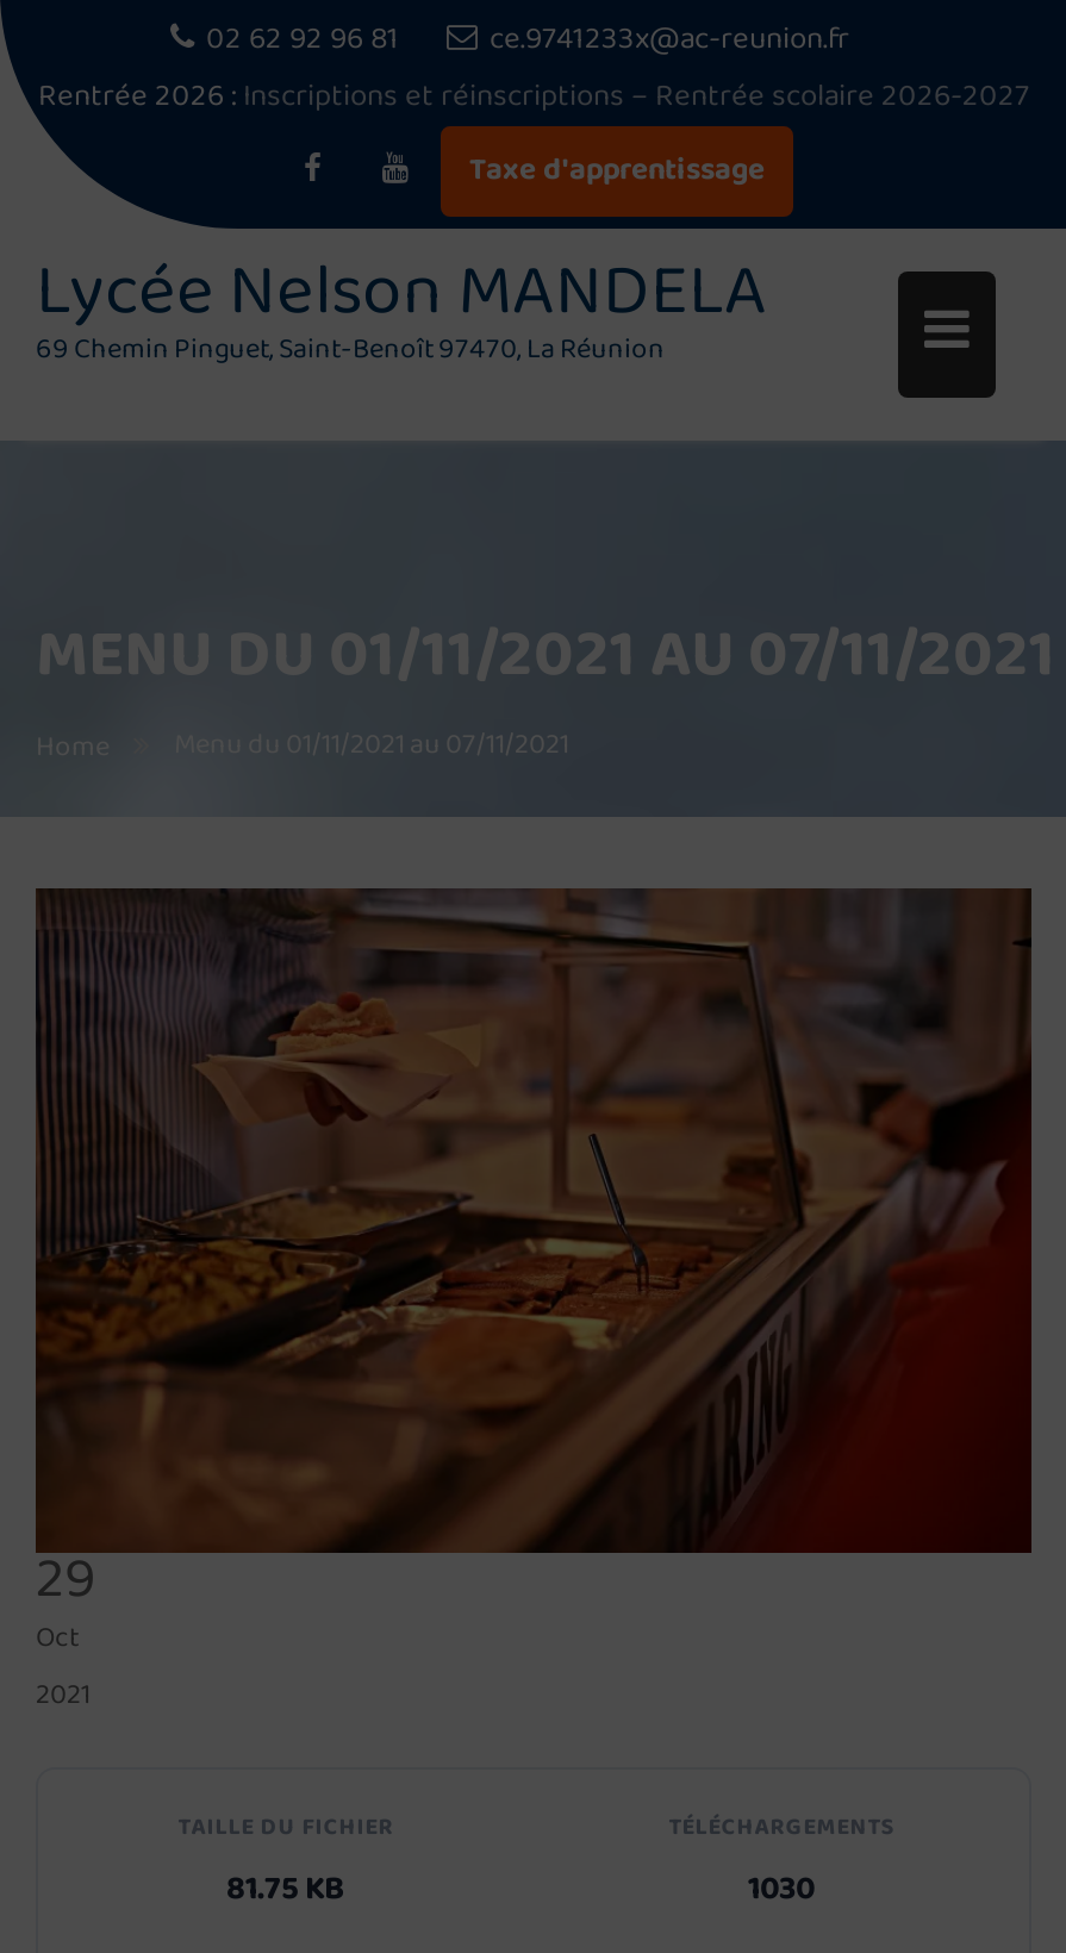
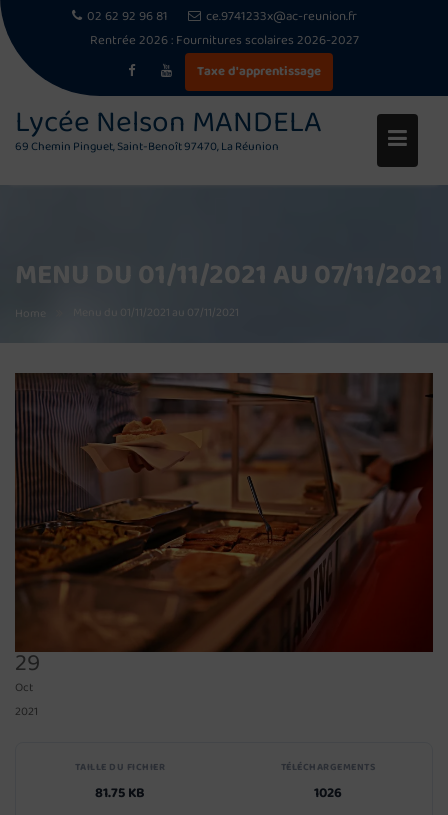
- Rentrée 2026 : Inscriptions et réinscriptions – Rentrée scolaire 2026-2027
+ Rentrée 2026 : Fournitures scolaires 2026-2027

- 1030
+ 1026
